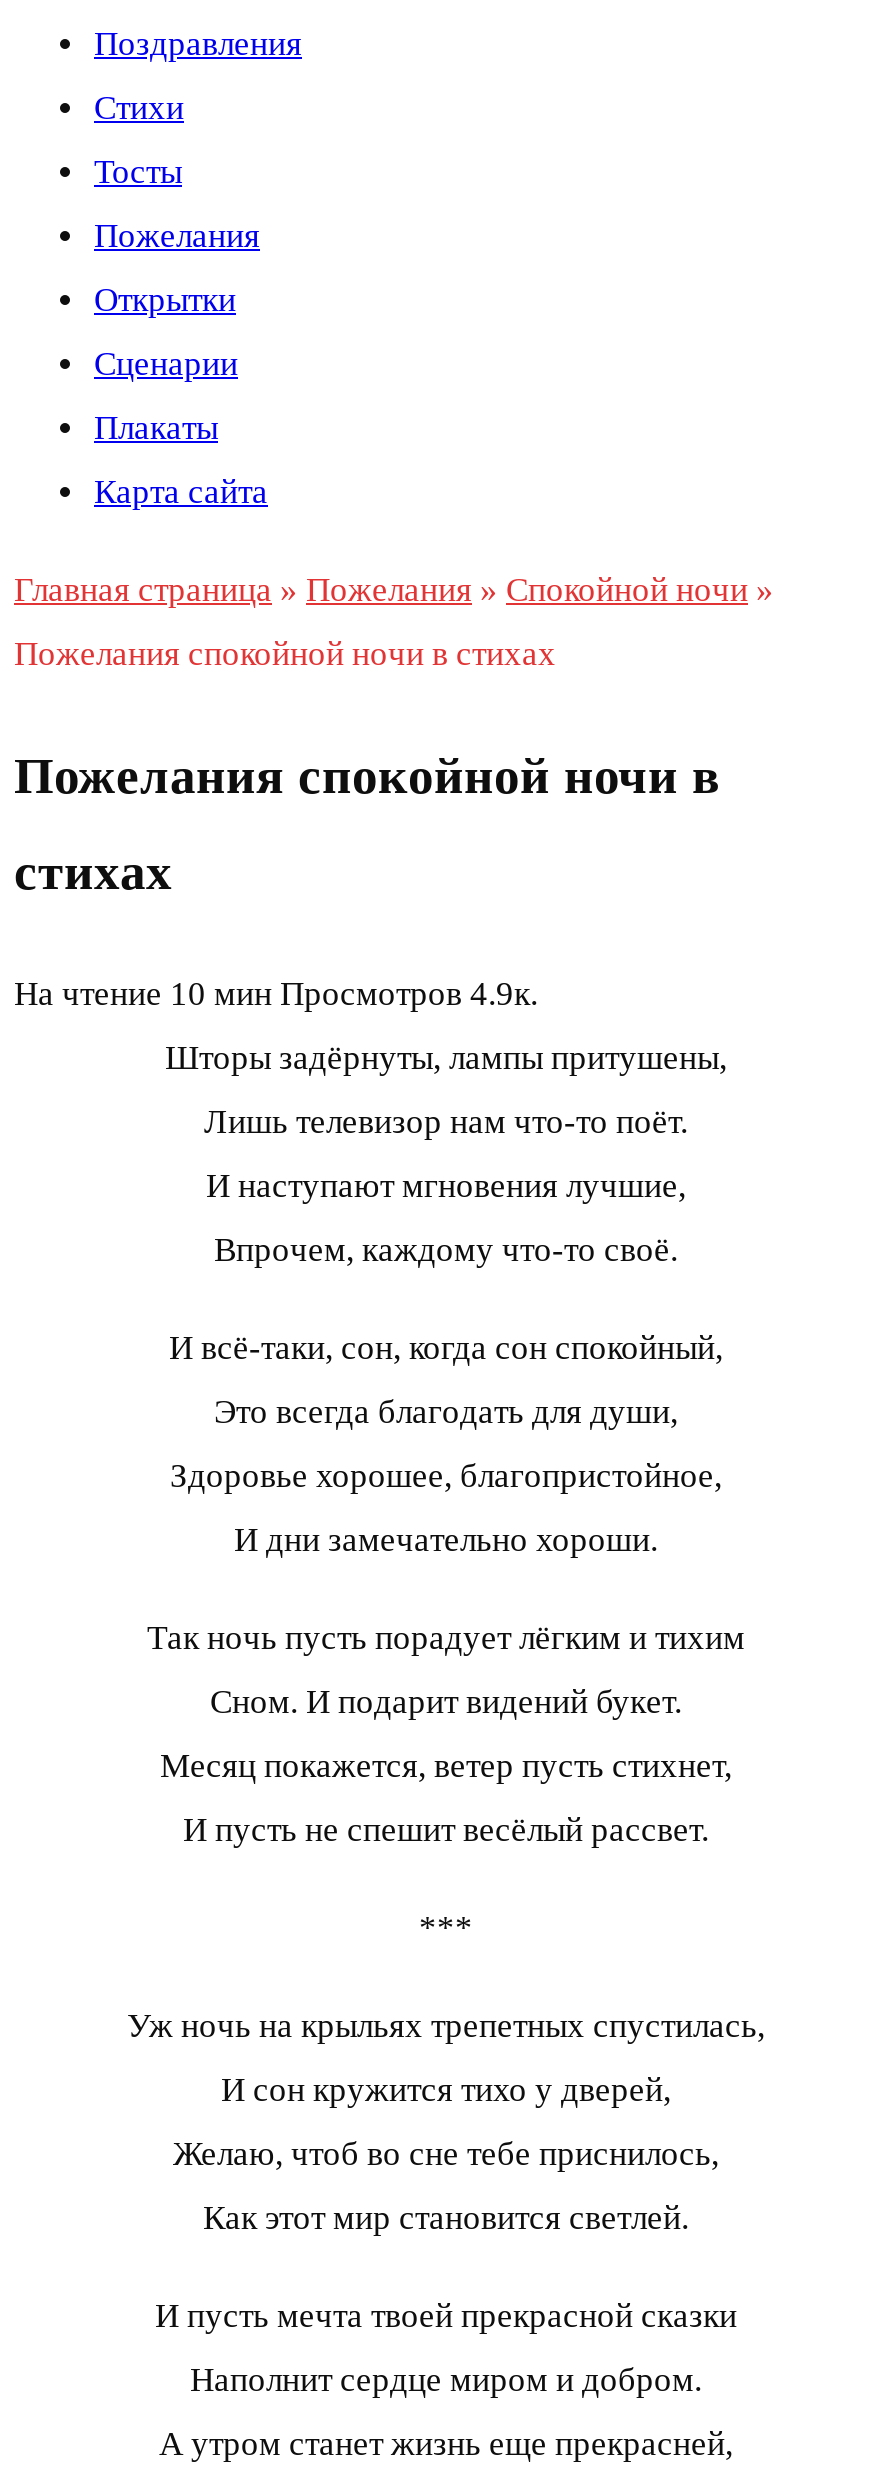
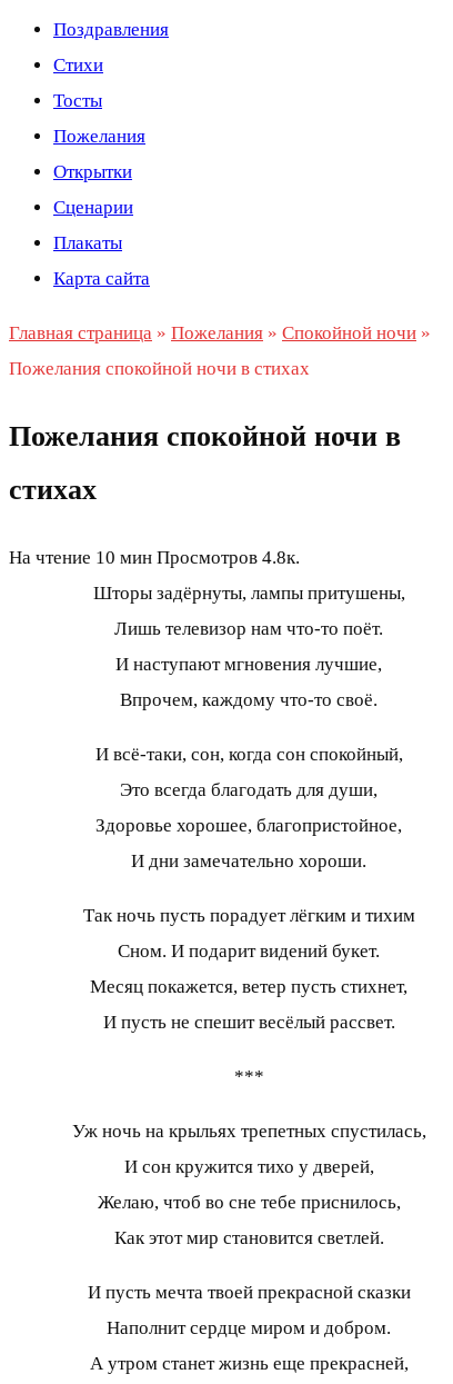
- На чтение 10 мин Просмотров 4.9к.
+ На чтение 10 мин Просмотров 4.8к.
